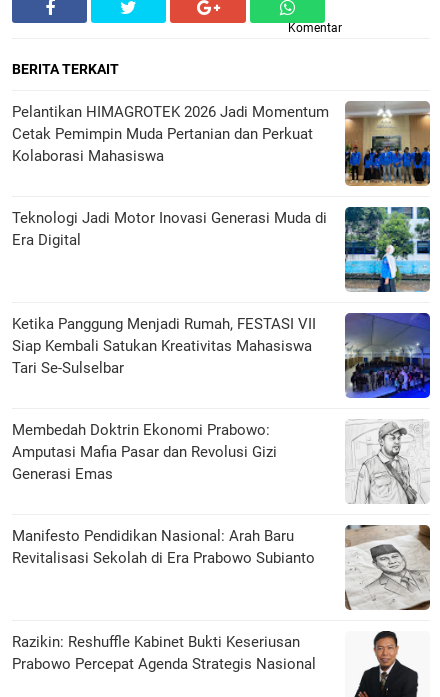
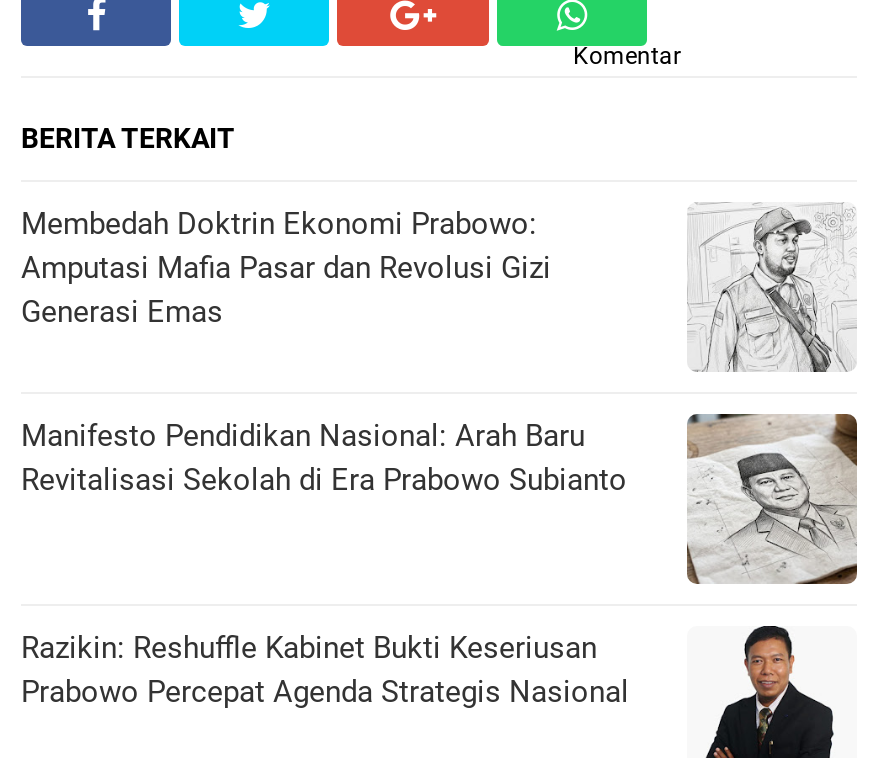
- [image]
- Pelantikan HIMAGROTEK 2026 Jadi Momentum
- Cetak Pemimpin Muda Pertanian dan Perkuat
- Kolaborasi Mahasiswa
- Teknologi Jadi Motor Inovasi Generasi Muda di
- Era Digital

- [image]

- [image]
- Ketika Panggung Menjadi Rumah, FESTASI VII
- Siap Kembali Satukan Kreativitas Mahasiswa
- Tari Se-Sulselbar
